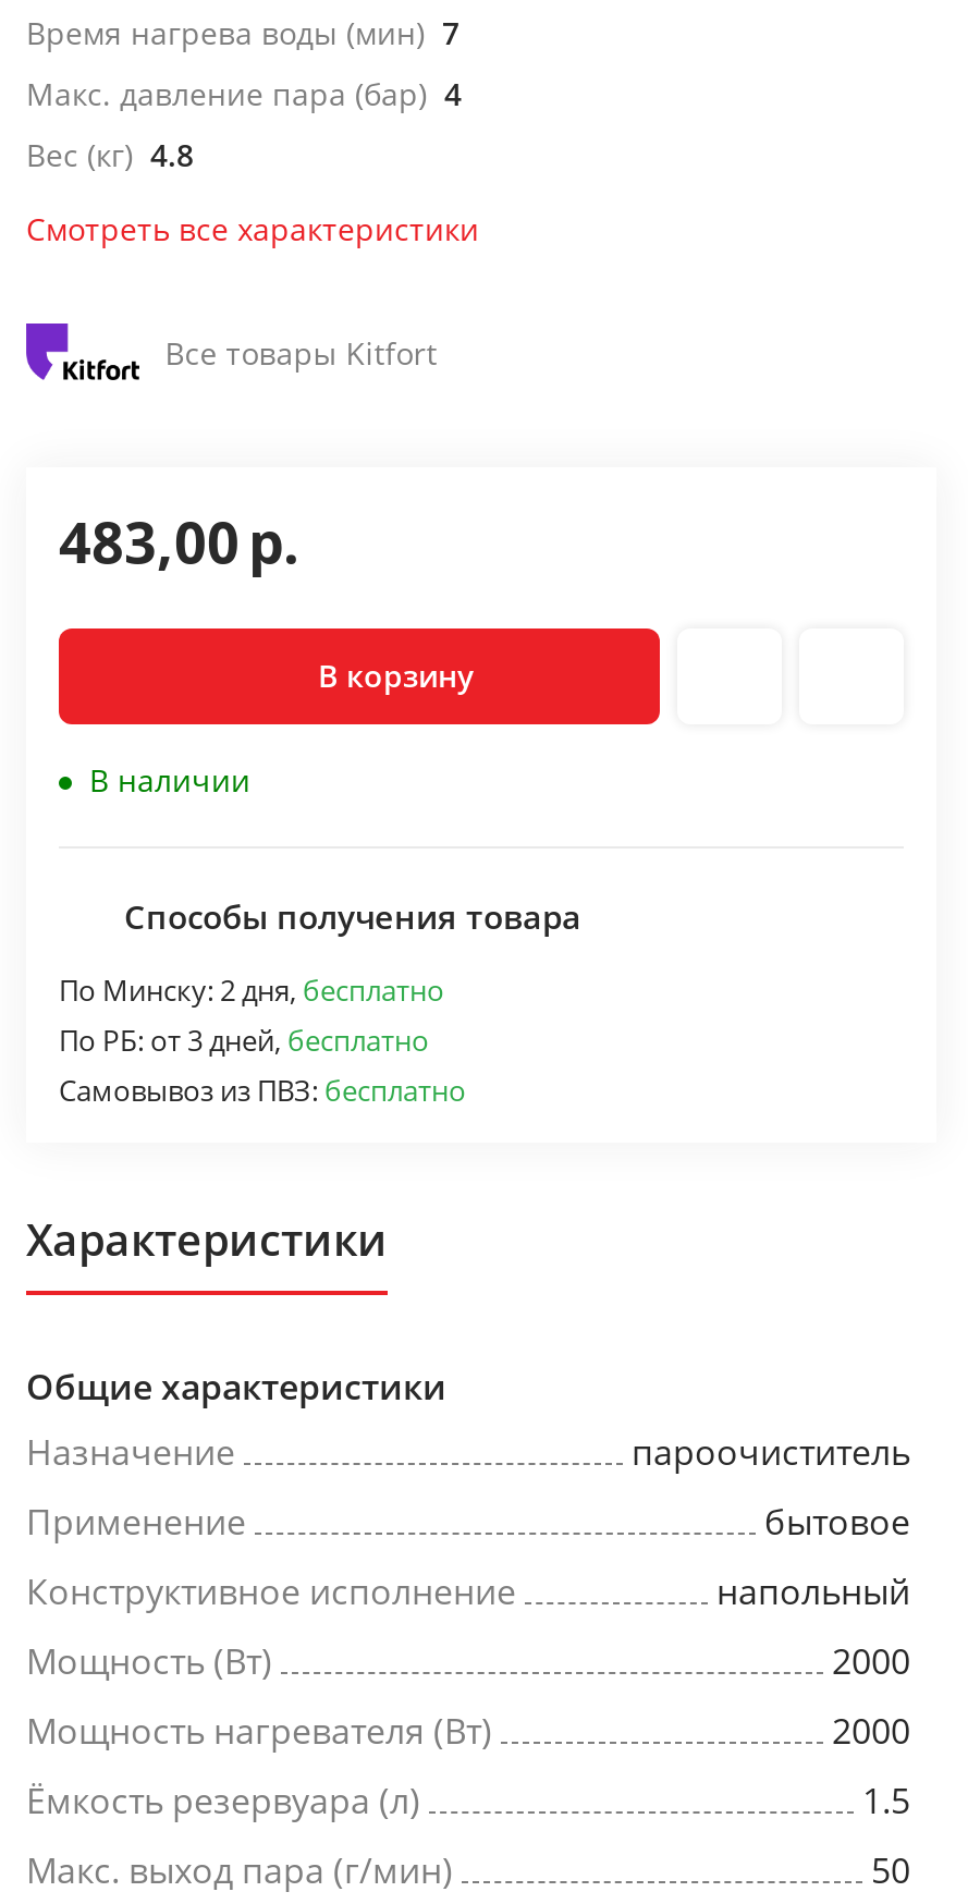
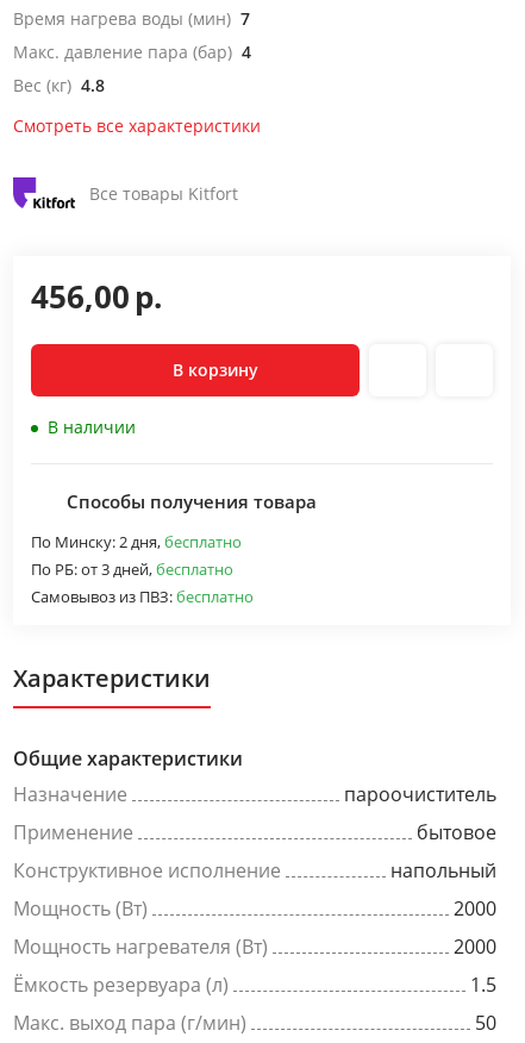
- 483,00 р.
+ 456,00 р.
